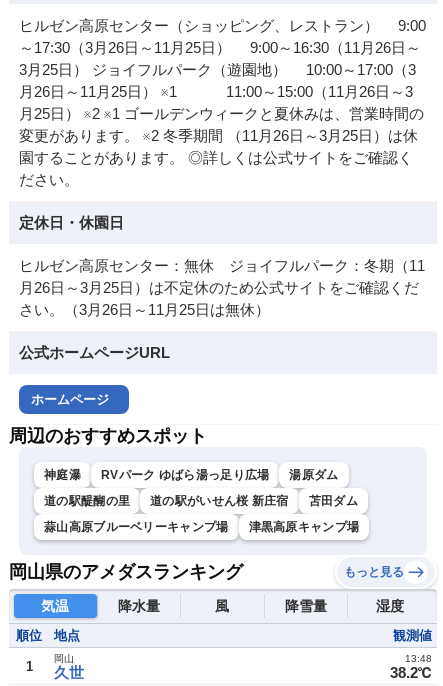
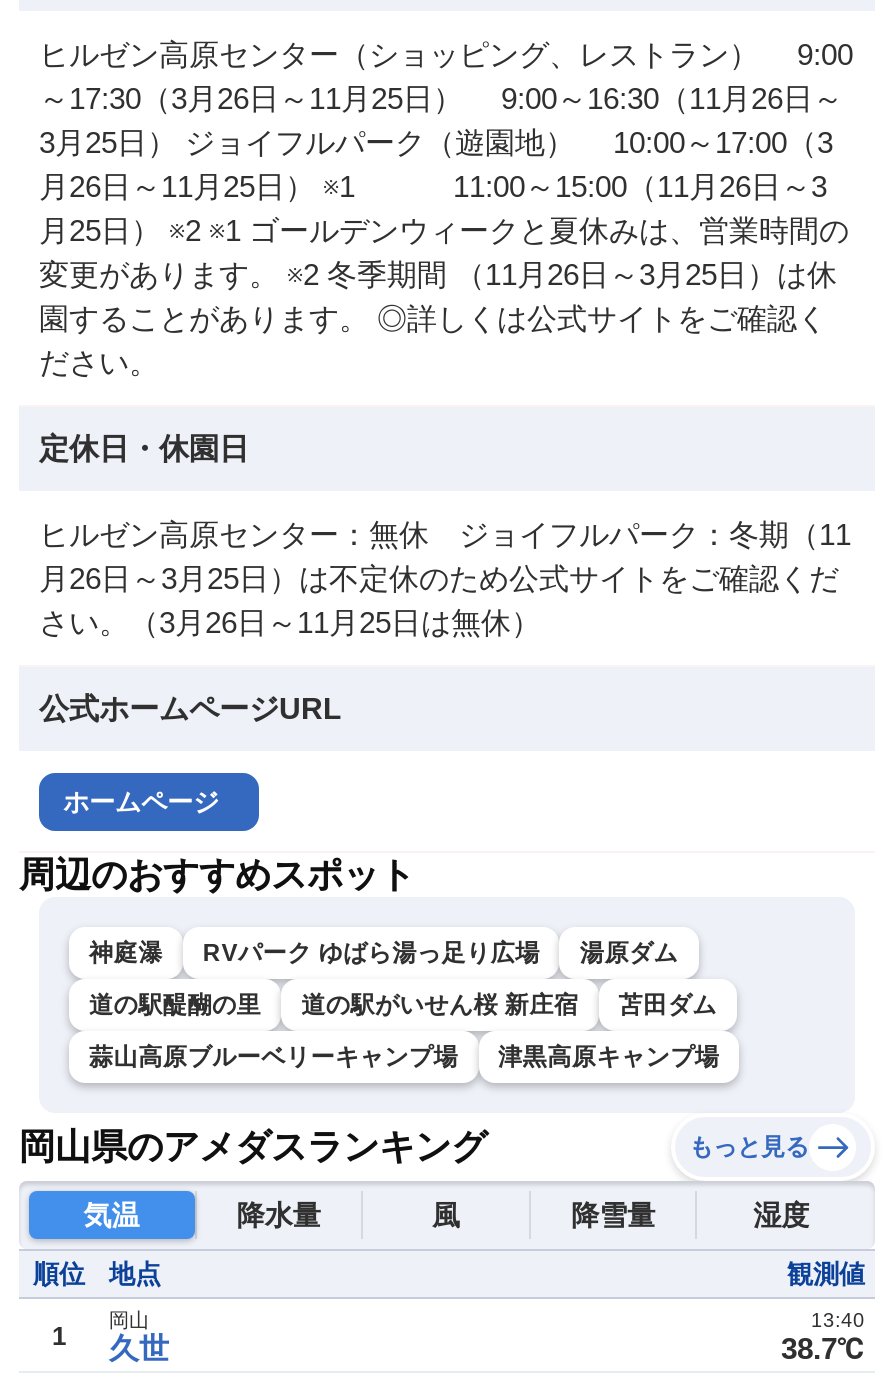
- 13:48
+ 13:40

- 38.2℃
+ 38.7℃
